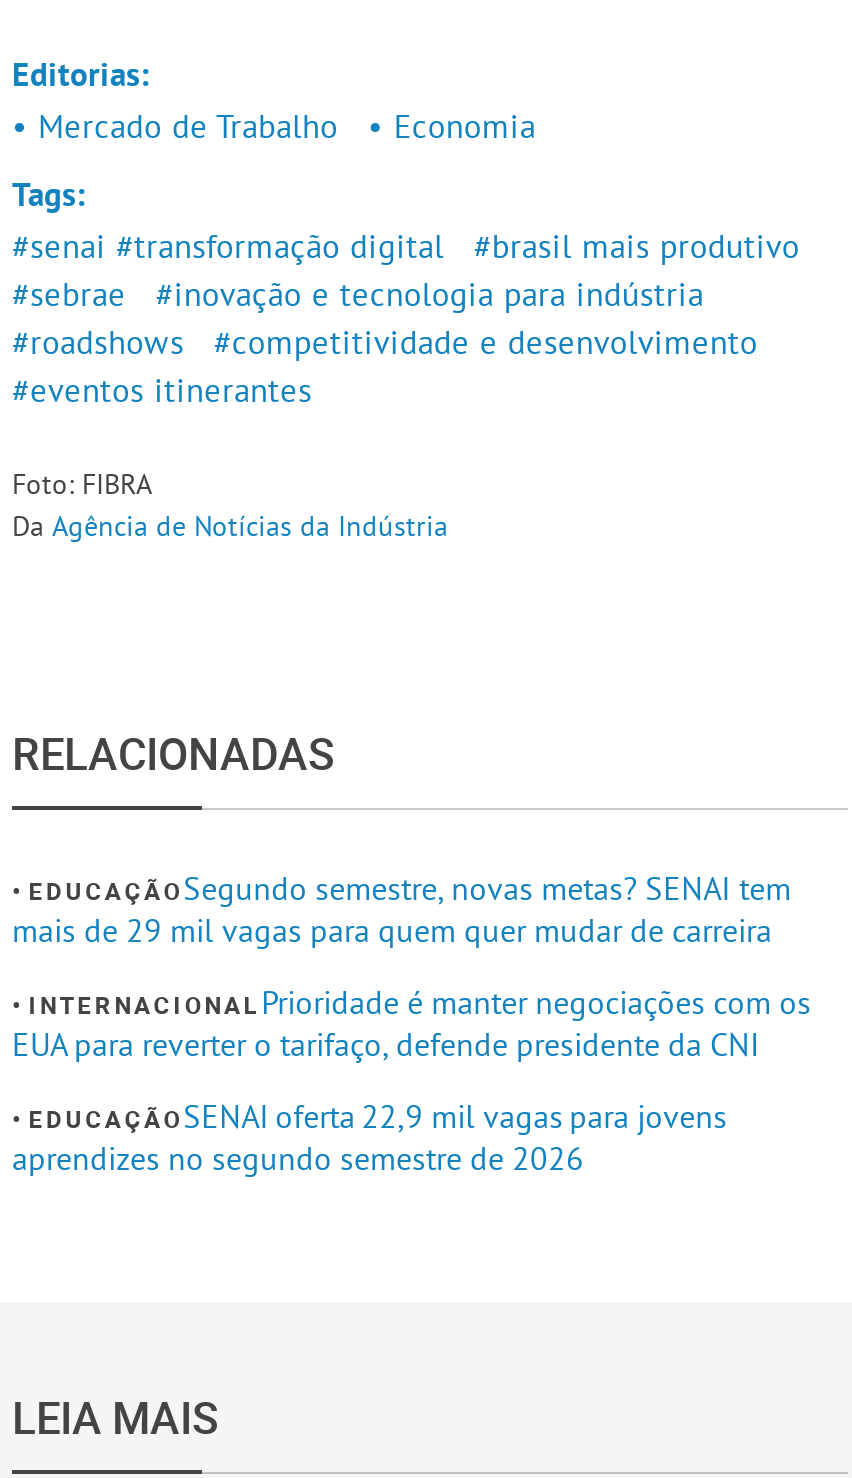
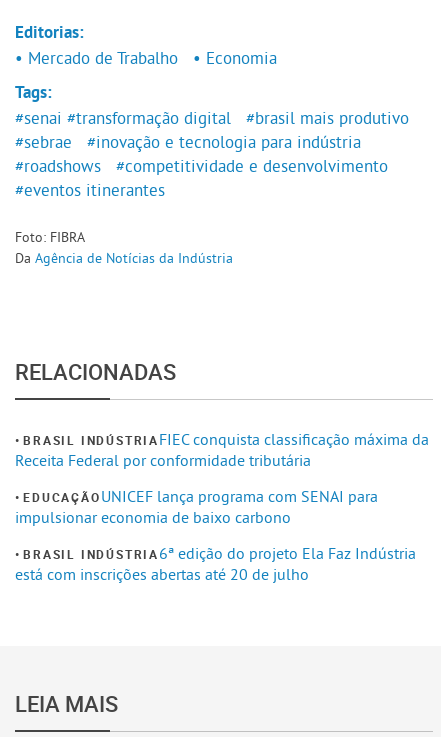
- EDUCAÇÃOSegundo semestre, novas metas? SENAI tem
- mais de 29 mil vagas para quem quer mudar de carreira
+ BRASIL INDÚSTRIAFIEC conquista classificação máxima da
+ Receita Federal por conformidade tributária

- INTERNACIONAL Prioridade é manter negociações com os
- EUA para reverter o tarifaço, defende presidente da CNI
+ EDUCAÇÃO UNICEF lança programa com SENAI para
+ impulsionar economia de baixo carbono

- EDUCAÇÃOSENAI oferta 22,9 mil vagas para jovens
- aprendizes no segundo semestre de 2026
+ BRASIL INDÚSTRIA6ª edição do projeto Ela Faz Indústria
+ está com inscrições abertas até 20 de julho
